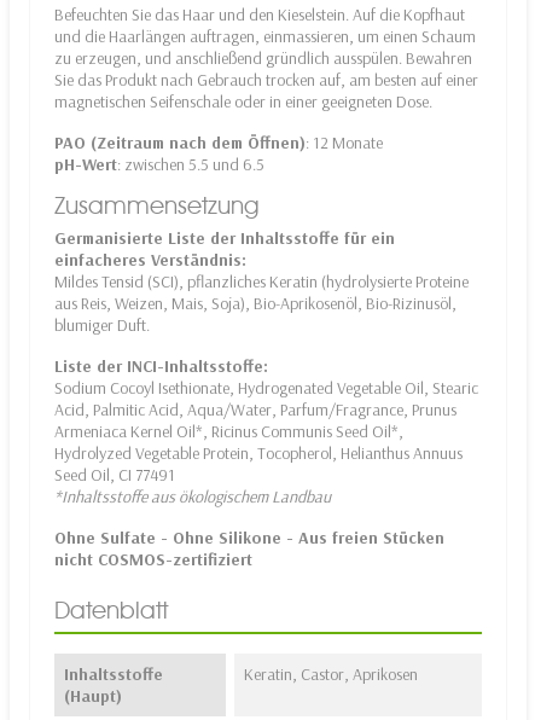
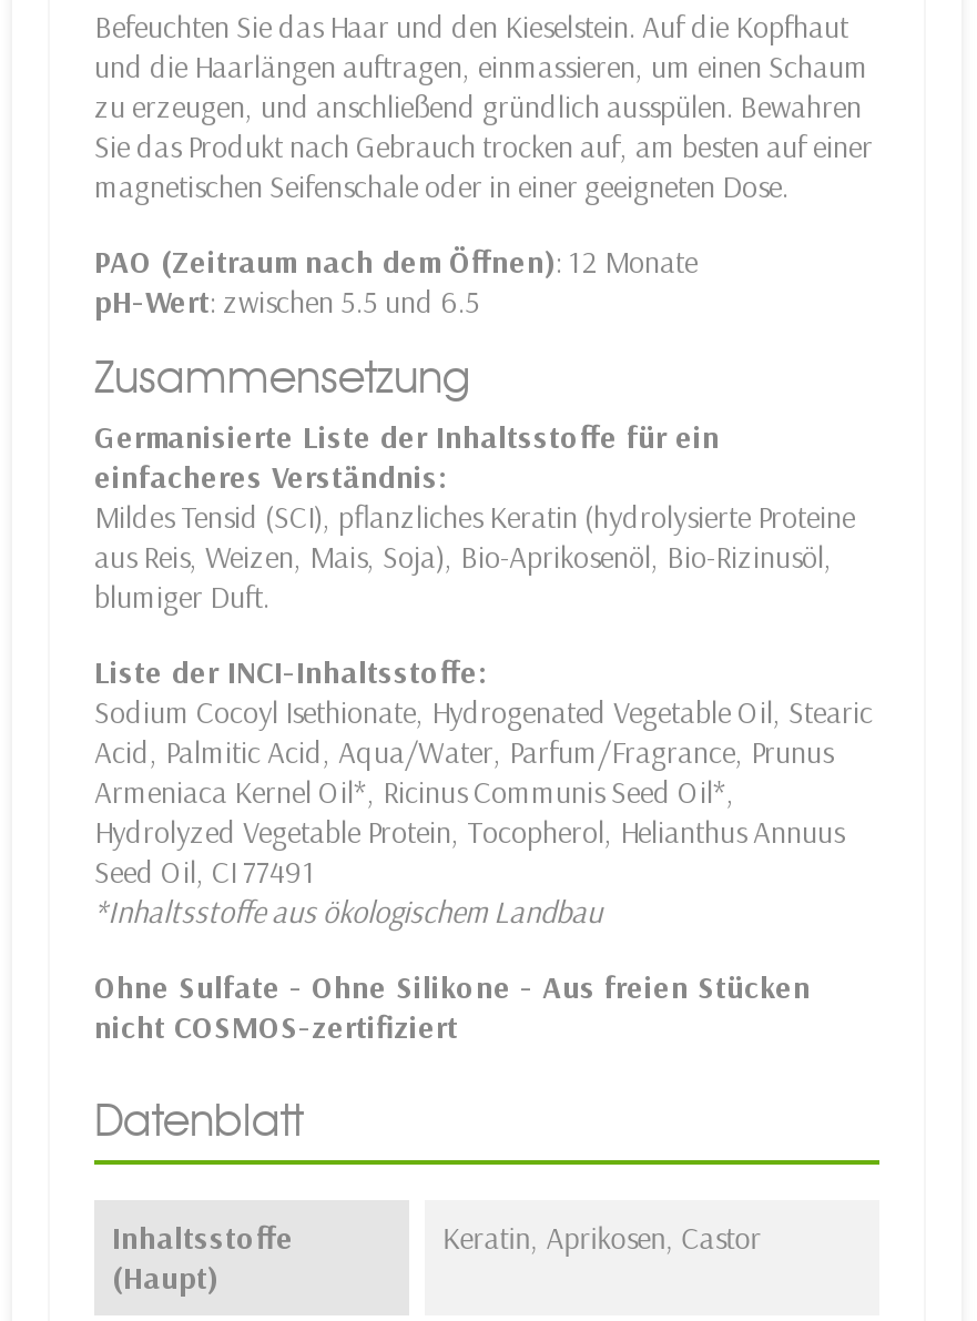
- Keratin, Castor, Aprikosen
+ Keratin, Aprikosen, Castor
